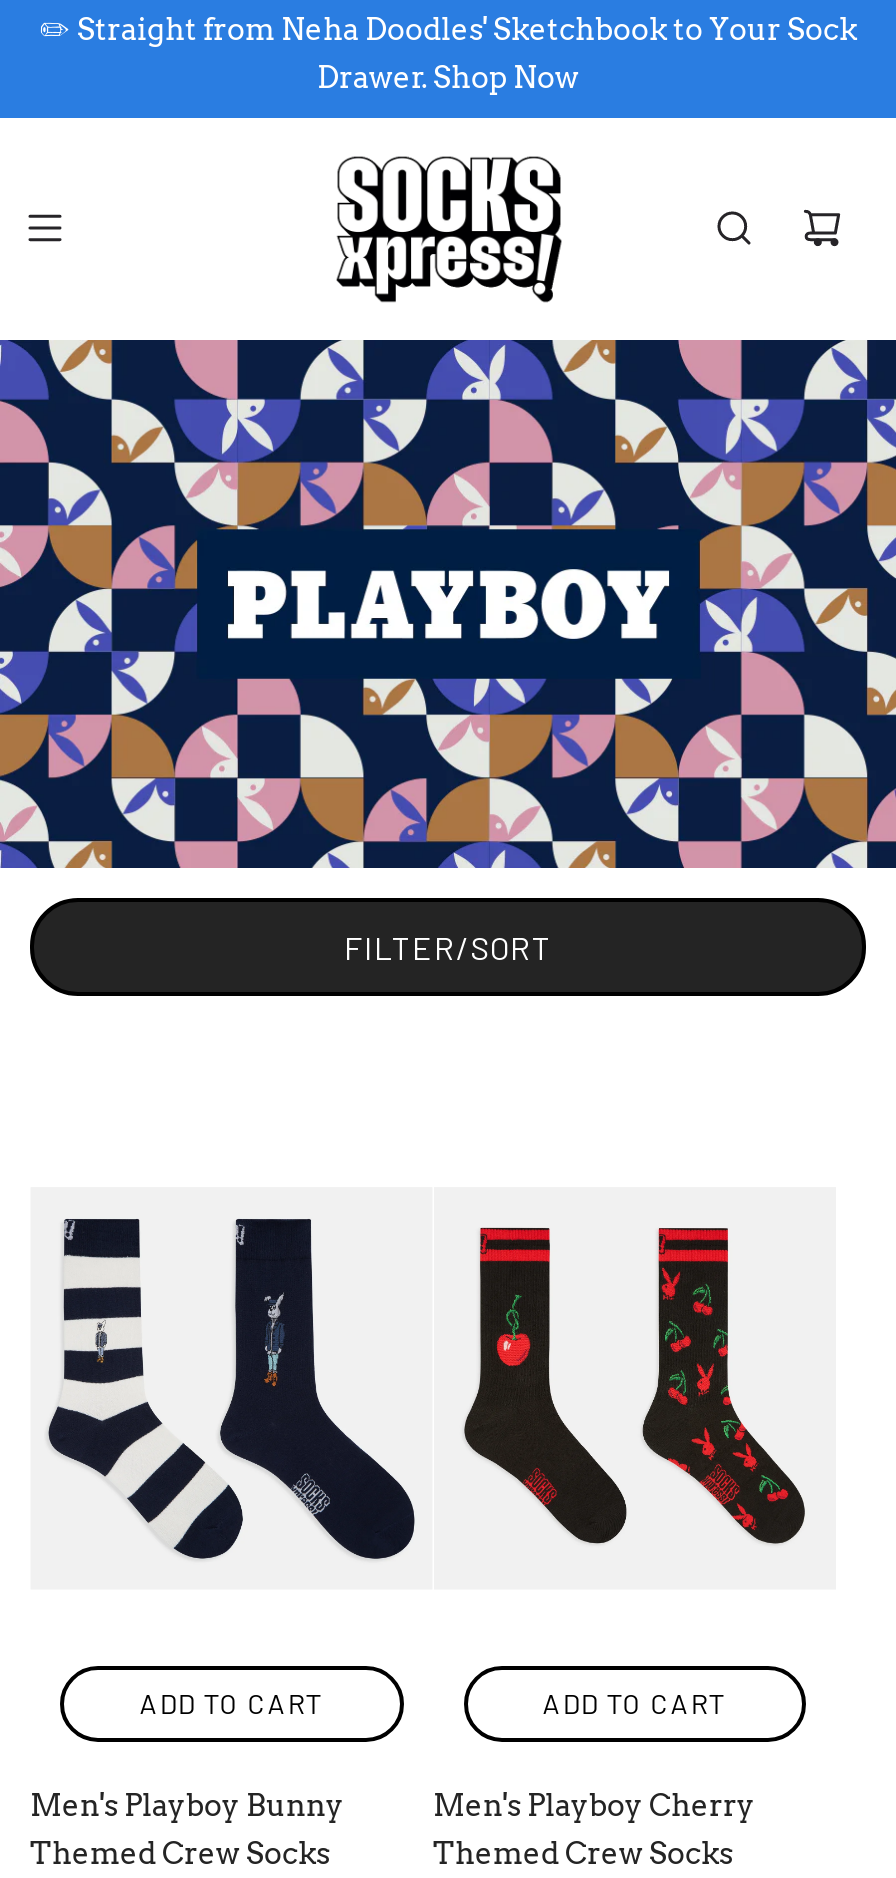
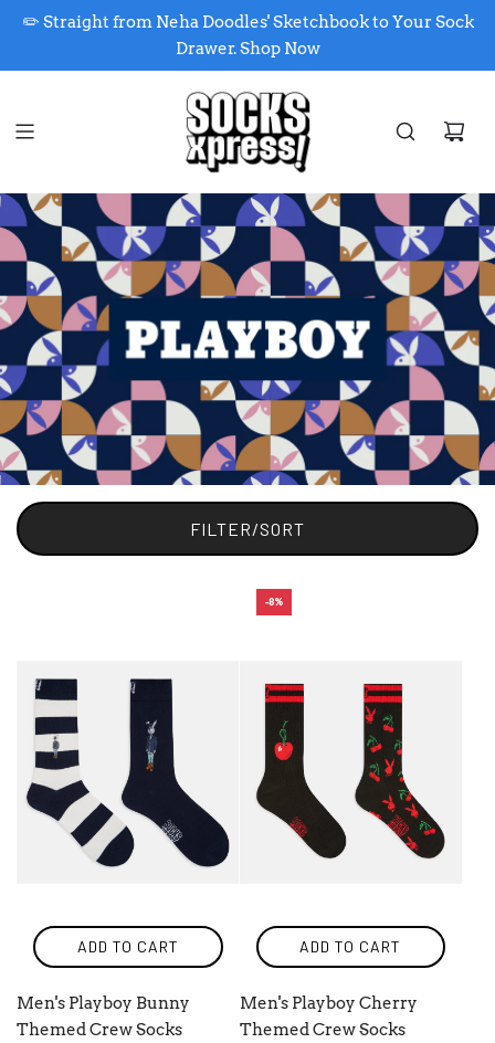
+ -8%
